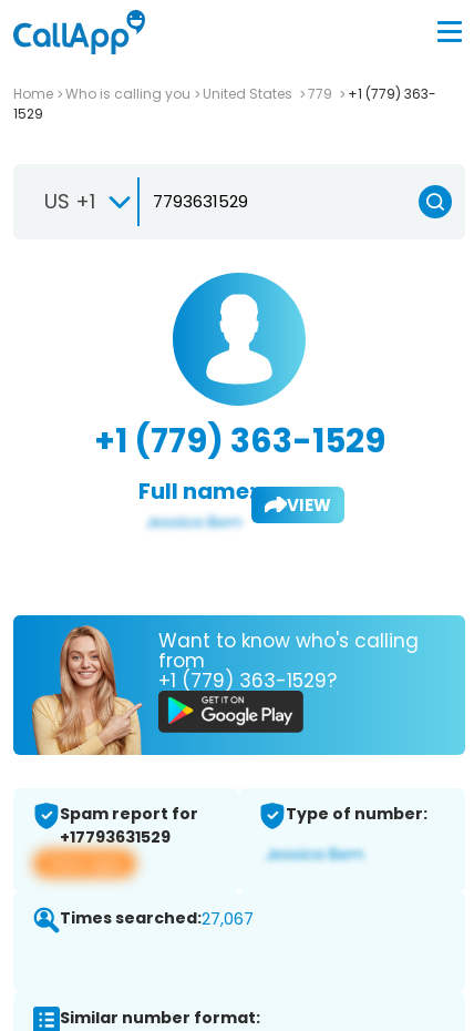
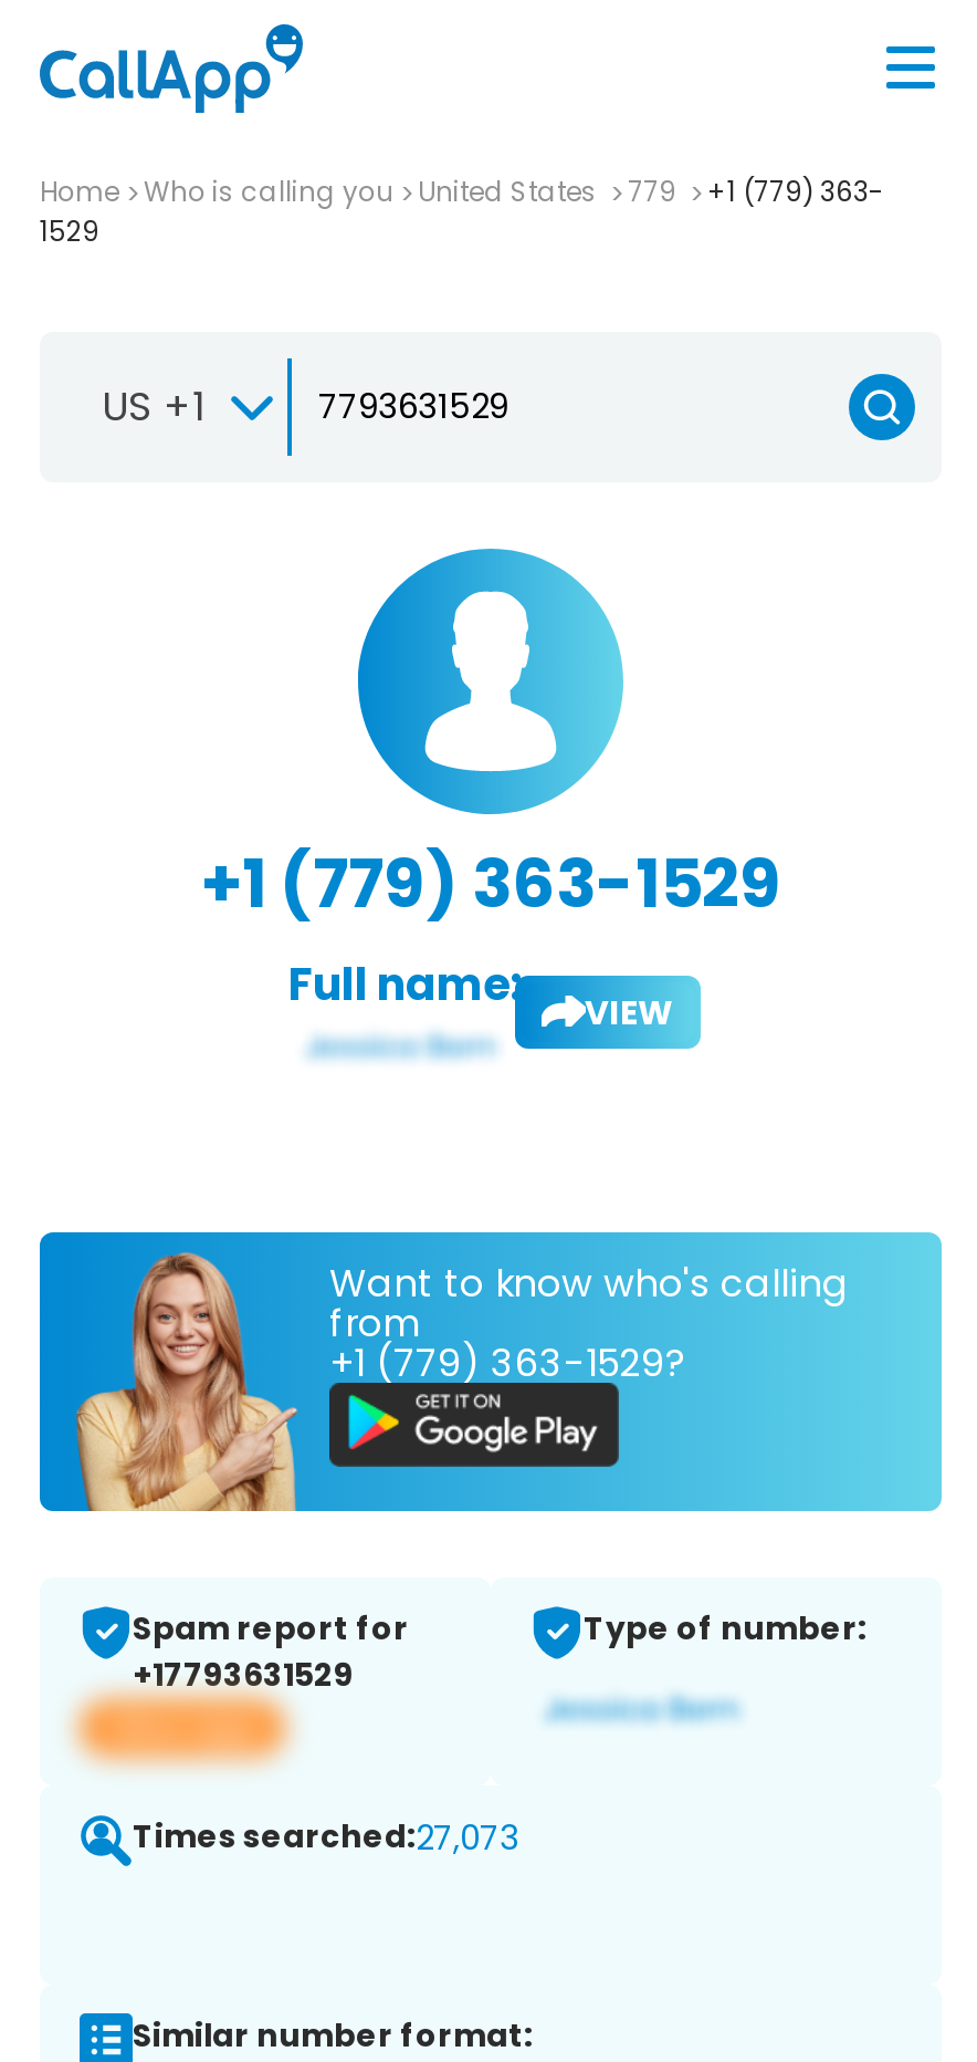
- Times searched:27,067
+ Times searched:27,073
